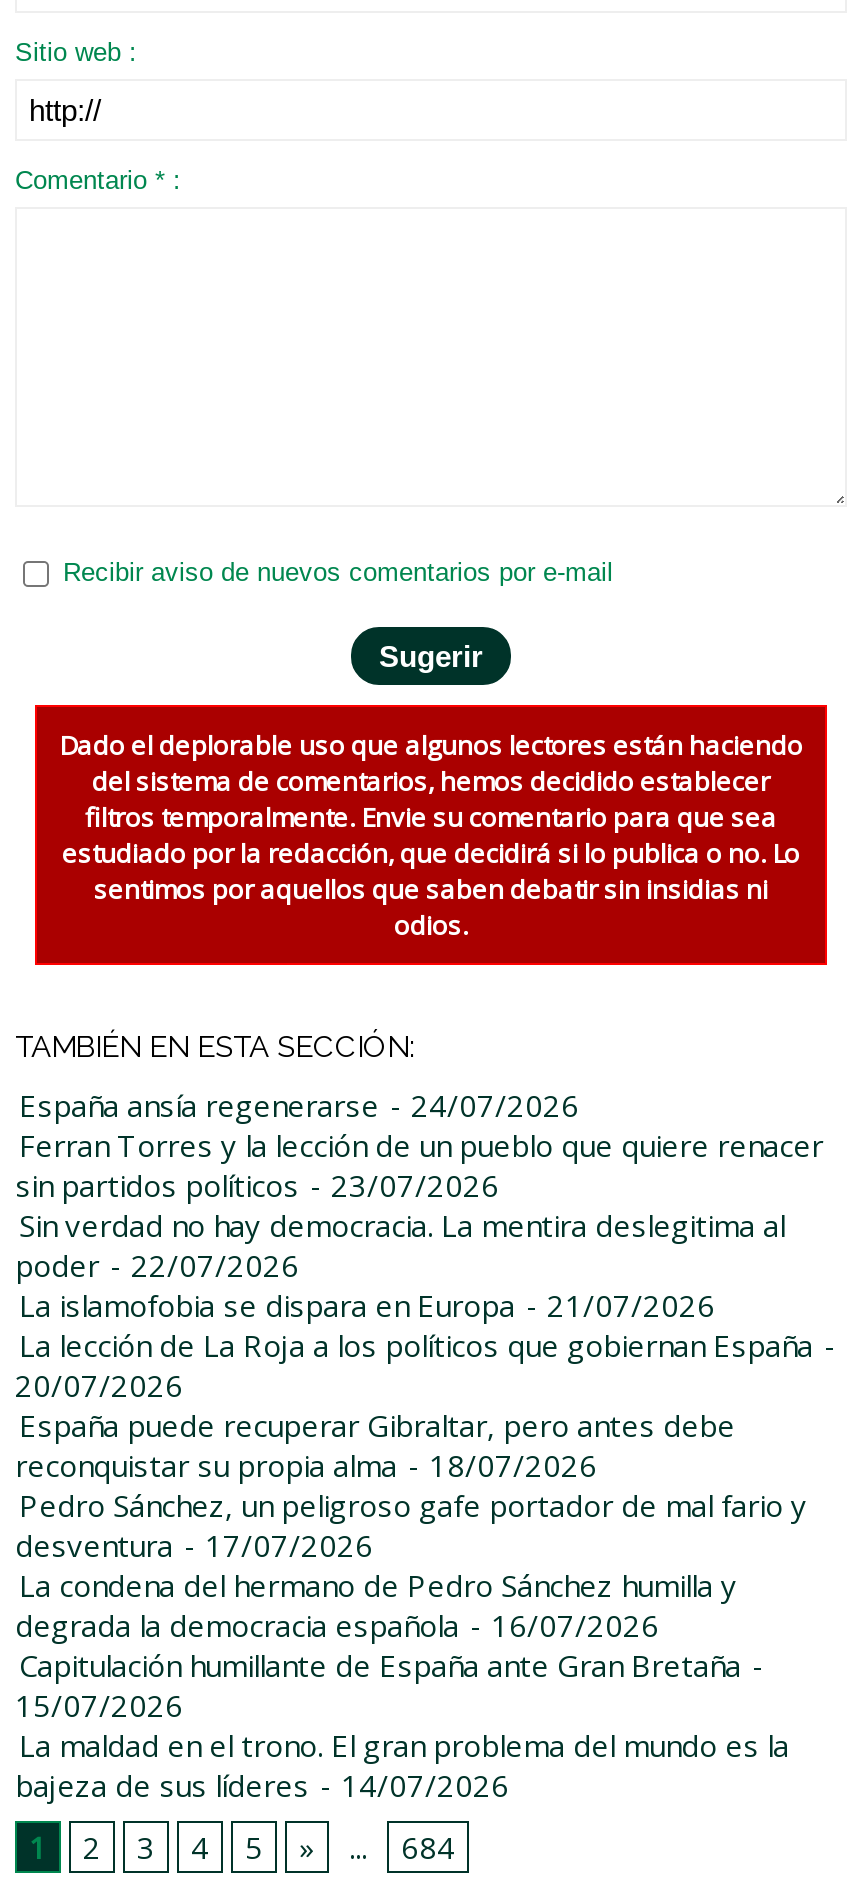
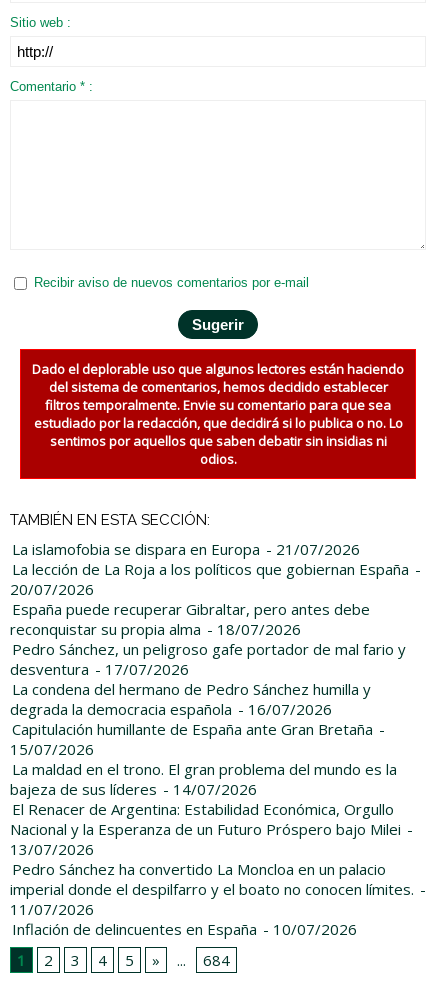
- España ansía regenerarse - 24/07/2026
- Ferran Torres y la lección de un pueblo que quiere renacer
- sin partidos políticos - 23/07/2026
- Sin verdad no hay democracia. La mentira deslegitima al
- poder - 22/07/2026

moved up: La islamofobia se dispara en Europa - 21/07/2026 | La lección de La Roja a los políticos que gobiernan España - | 20/07/2026 | ... | La maldad en el trono. El gran problema del mundo es la | bajeza de sus líderes - 14/07/2026

+ El Renacer de Argentina: Estabilidad Económica, Orgullo
+ Nacional y la Esperanza de un Futuro Próspero bajo Milei -
+ 13/07/2026
+ Pedro Sánchez ha convertido La Moncloa en un palacio
+ imperial donde el despilfarro y el boato no conocen límites. -
+ 11/07/2026
+ Inflación de delincuentes en España - 10/07/2026
